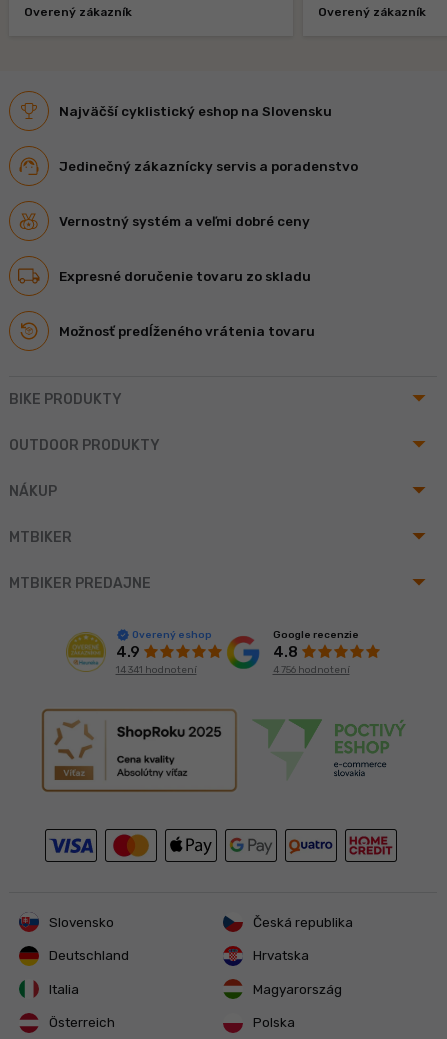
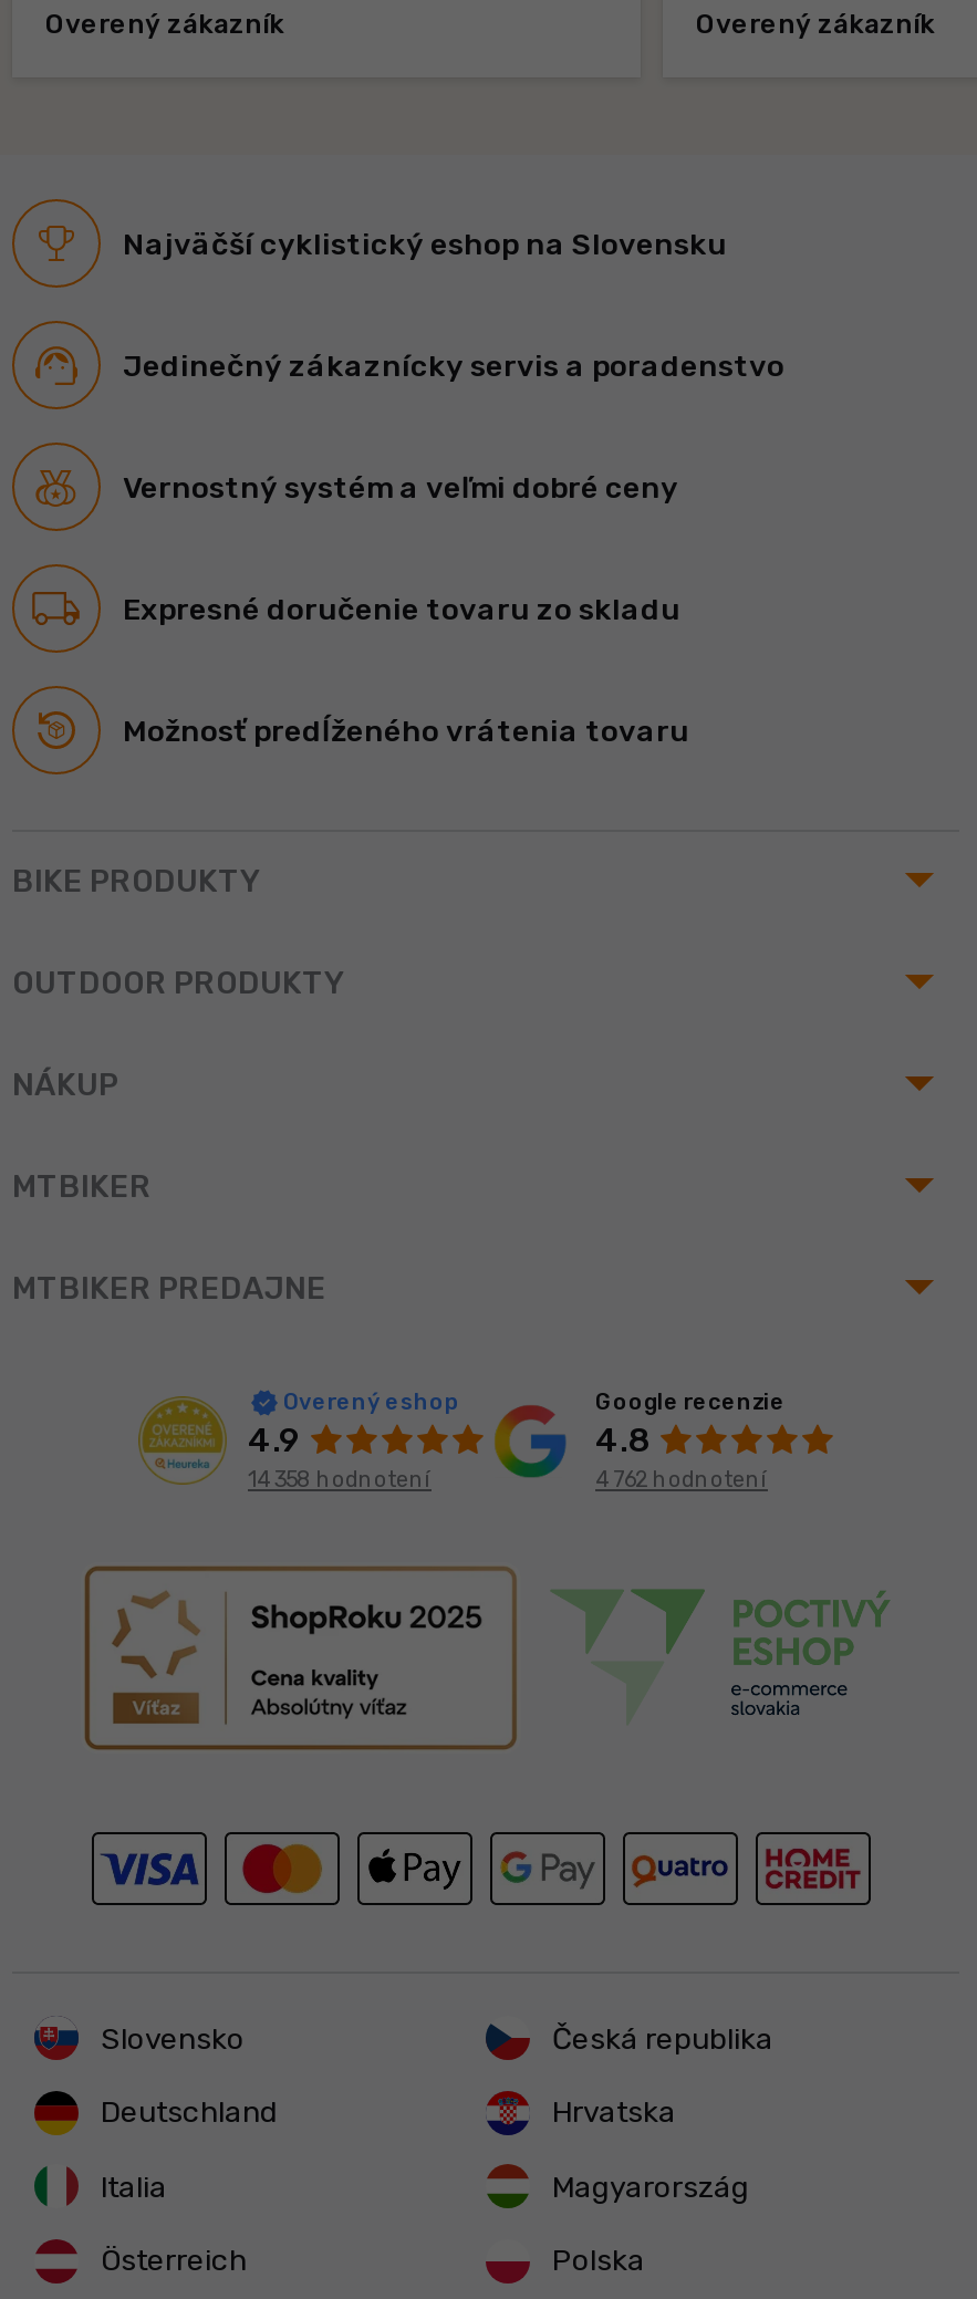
- 14 341 hodnotení
+ 14 358 hodnotení

- 4 756 hodnotení
+ 4 762 hodnotení
